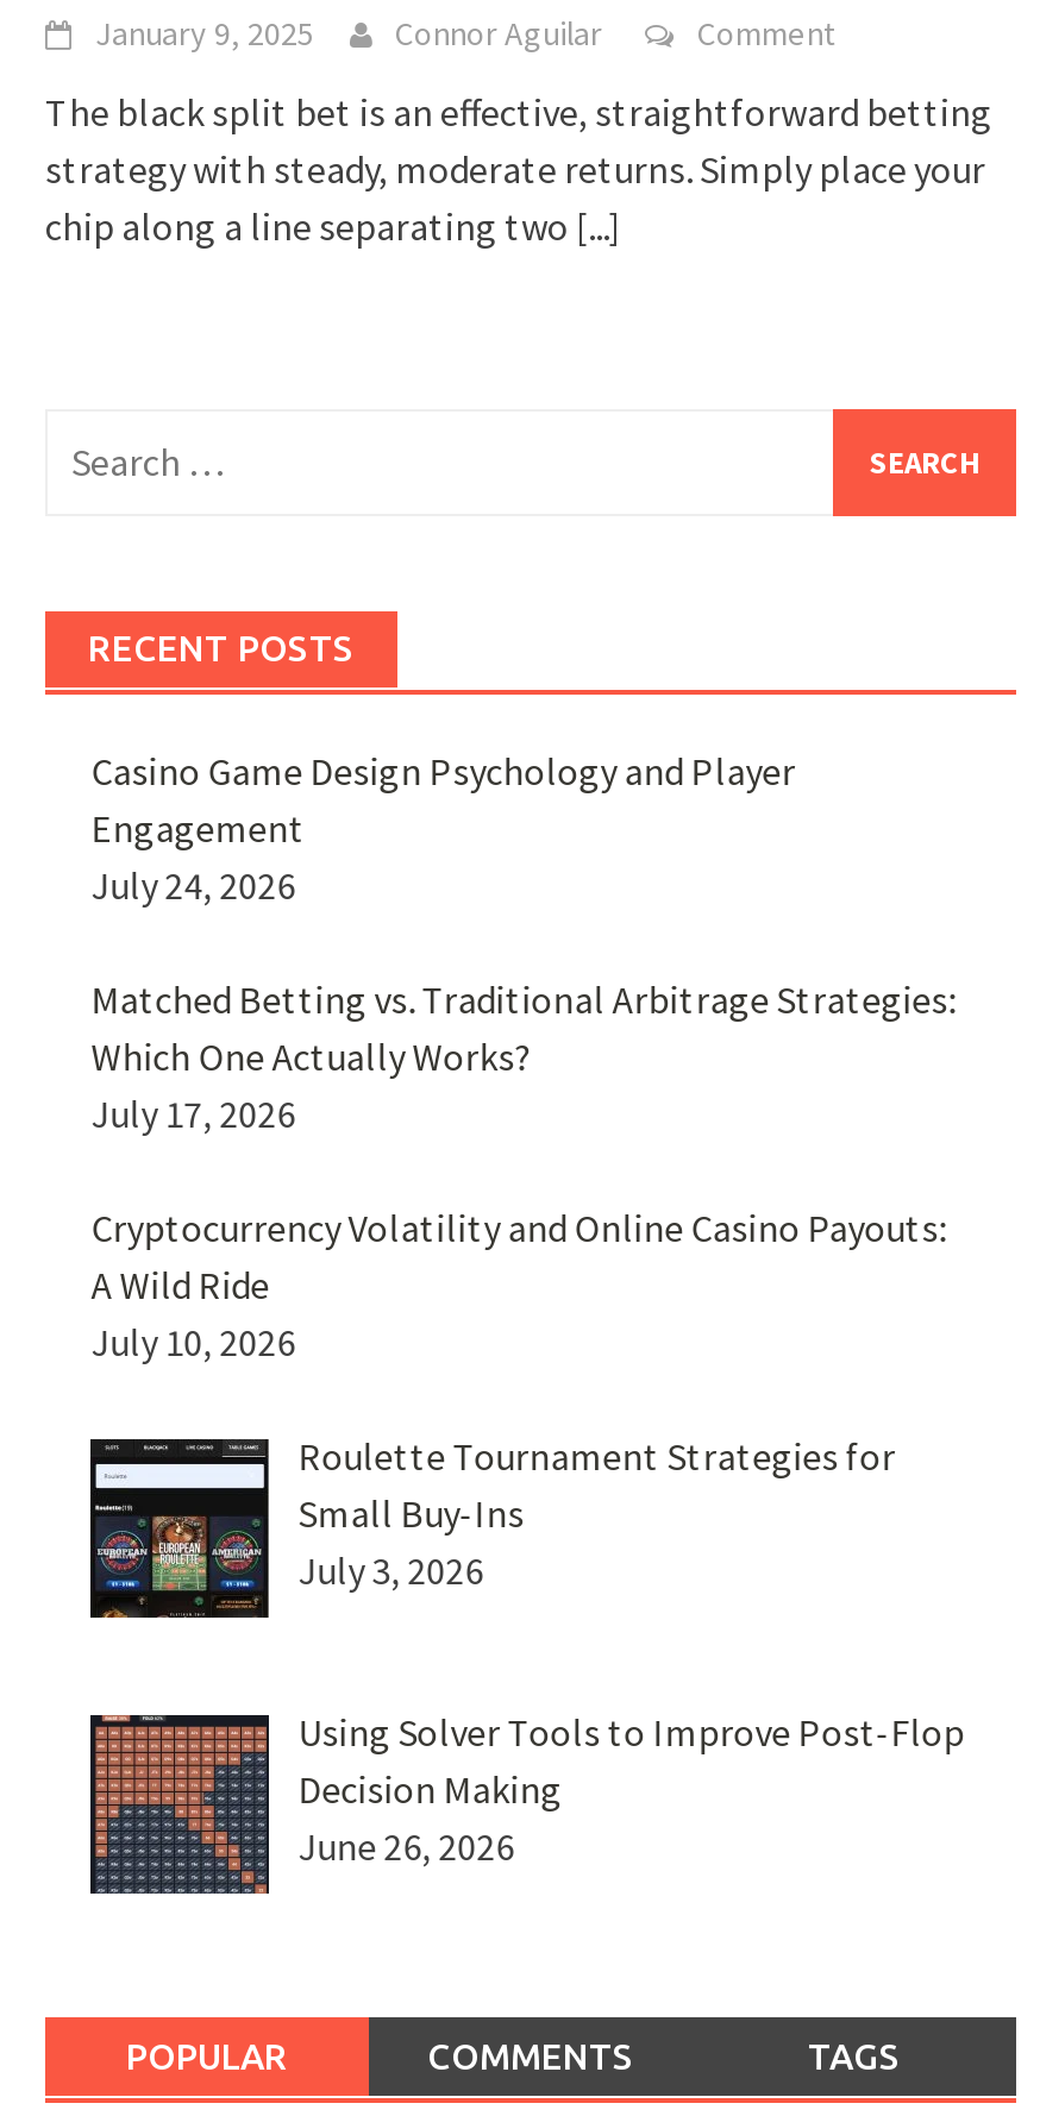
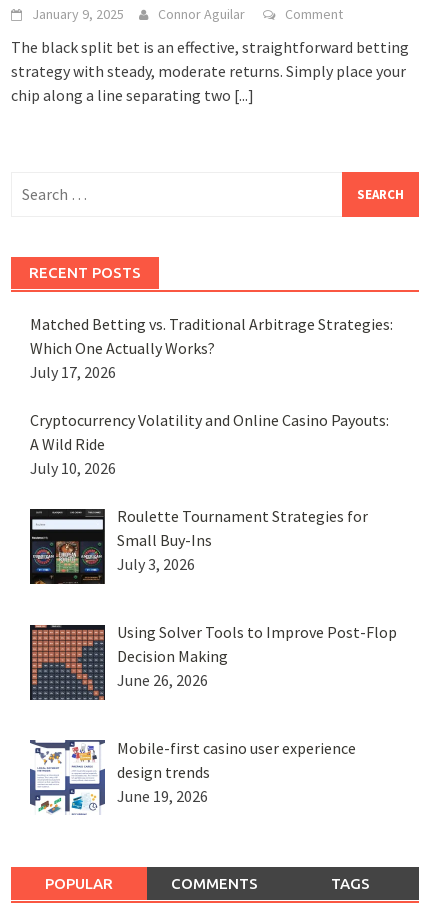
- Casino Game Design Psychology and Player
- Engagement
- July 24, 2026

moved up: [image] | Matched Betting vs. Traditional Arbitrage Strategies: | Which One Actually Works? | ... | Decision Making | June 26, 2026

+ [image]
+ Mobile-first casino user experience
+ design trends
+ June 19, 2026
